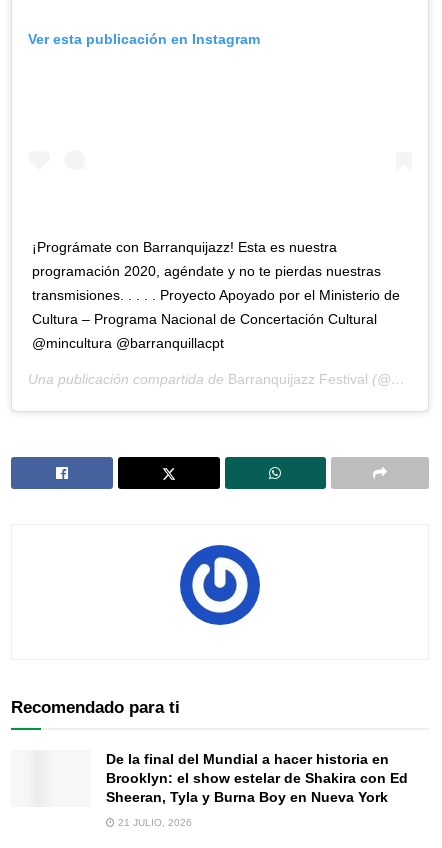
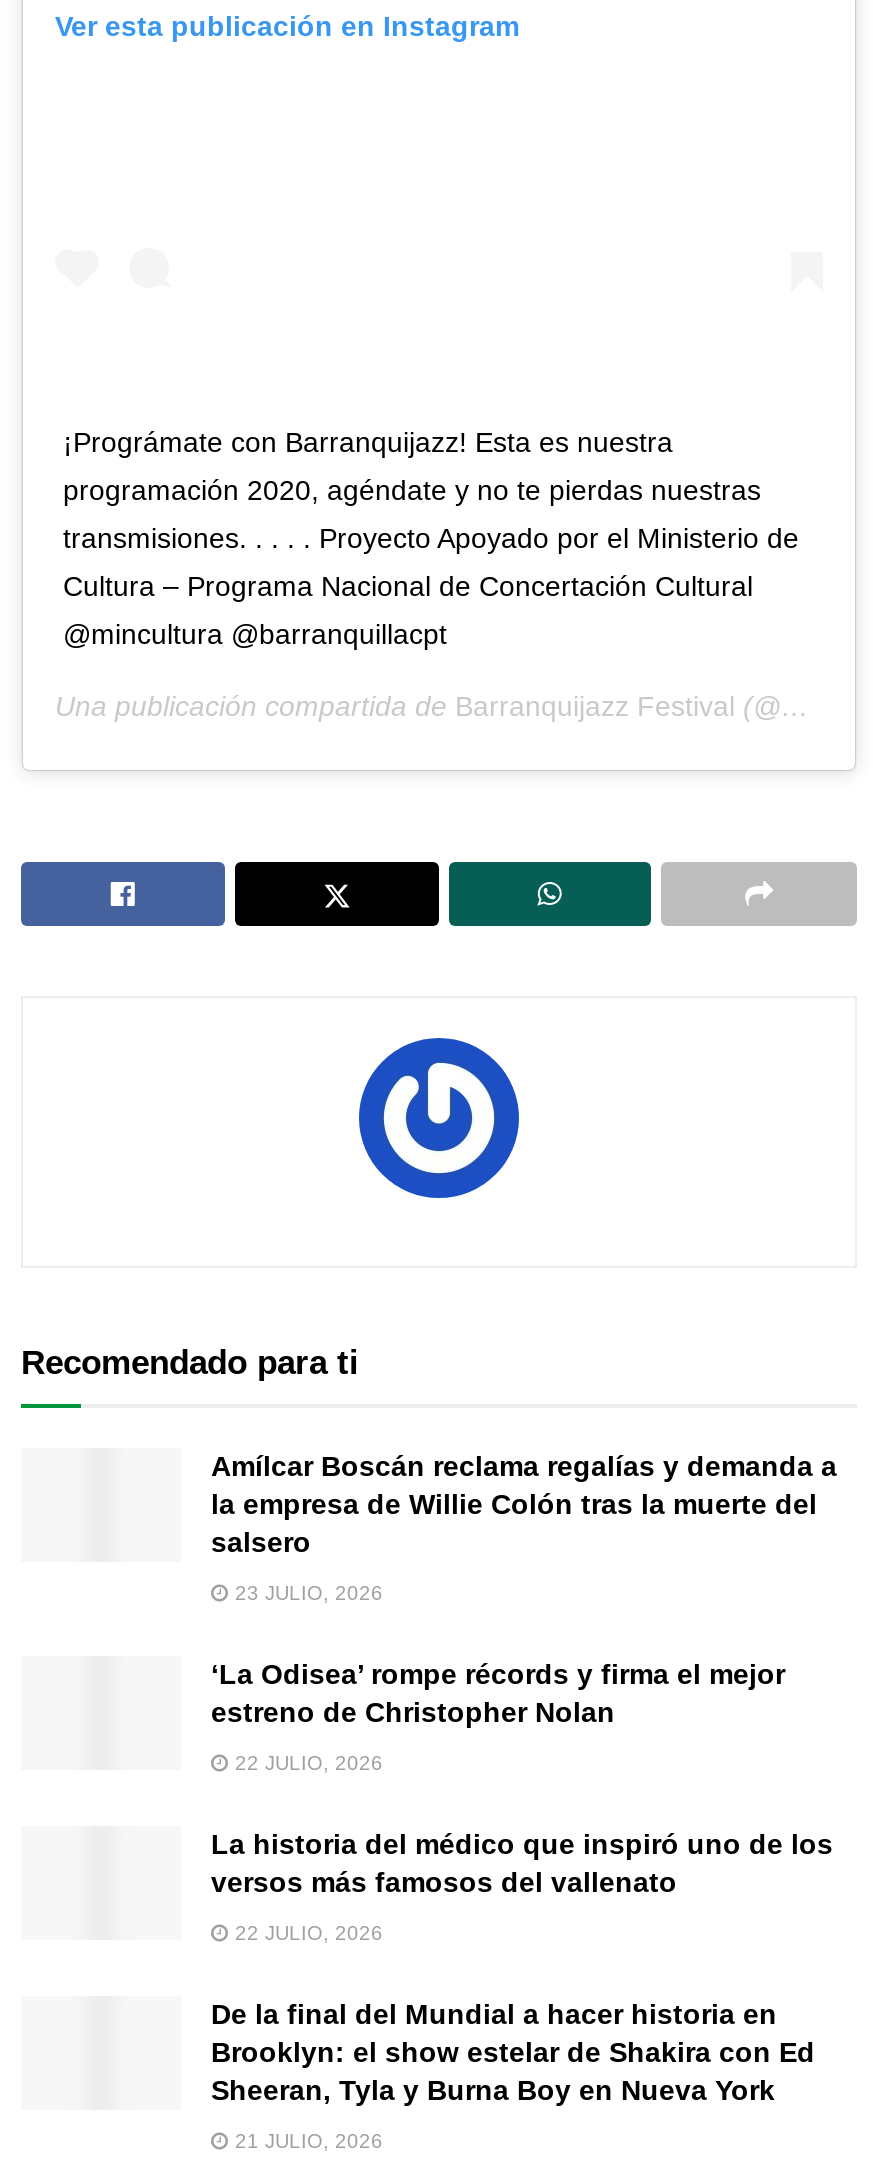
+ Amílcar Boscán reclama regalías y demanda a
+ la empresa de Willie Colón tras la muerte del
+ salsero
+ 23 JULIO, 2026
+ ‘La Odisea’ rompe récords y firma el mejor
+ estreno de Christopher Nolan
+ 22 JULIO, 2026
+ La historia del médico que inspiró uno de los
+ versos más famosos del vallenato
+ 22 JULIO, 2026
